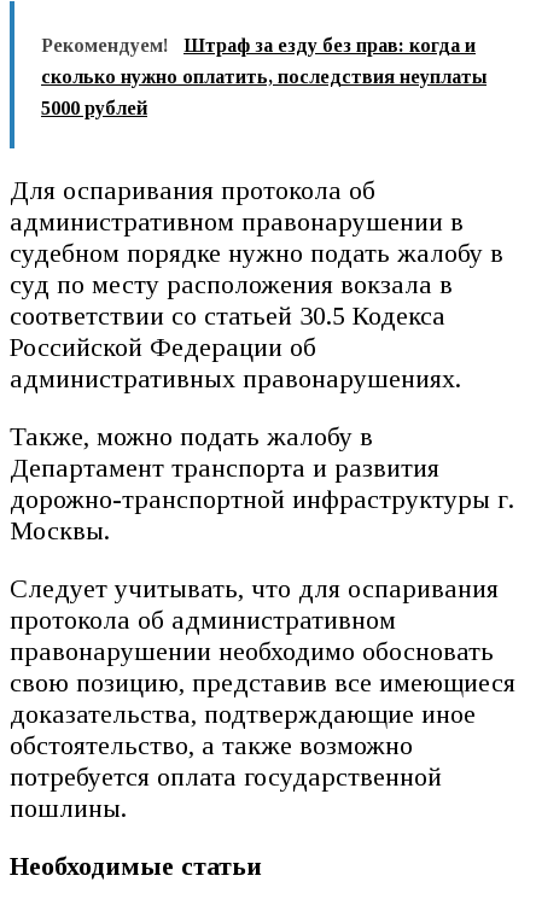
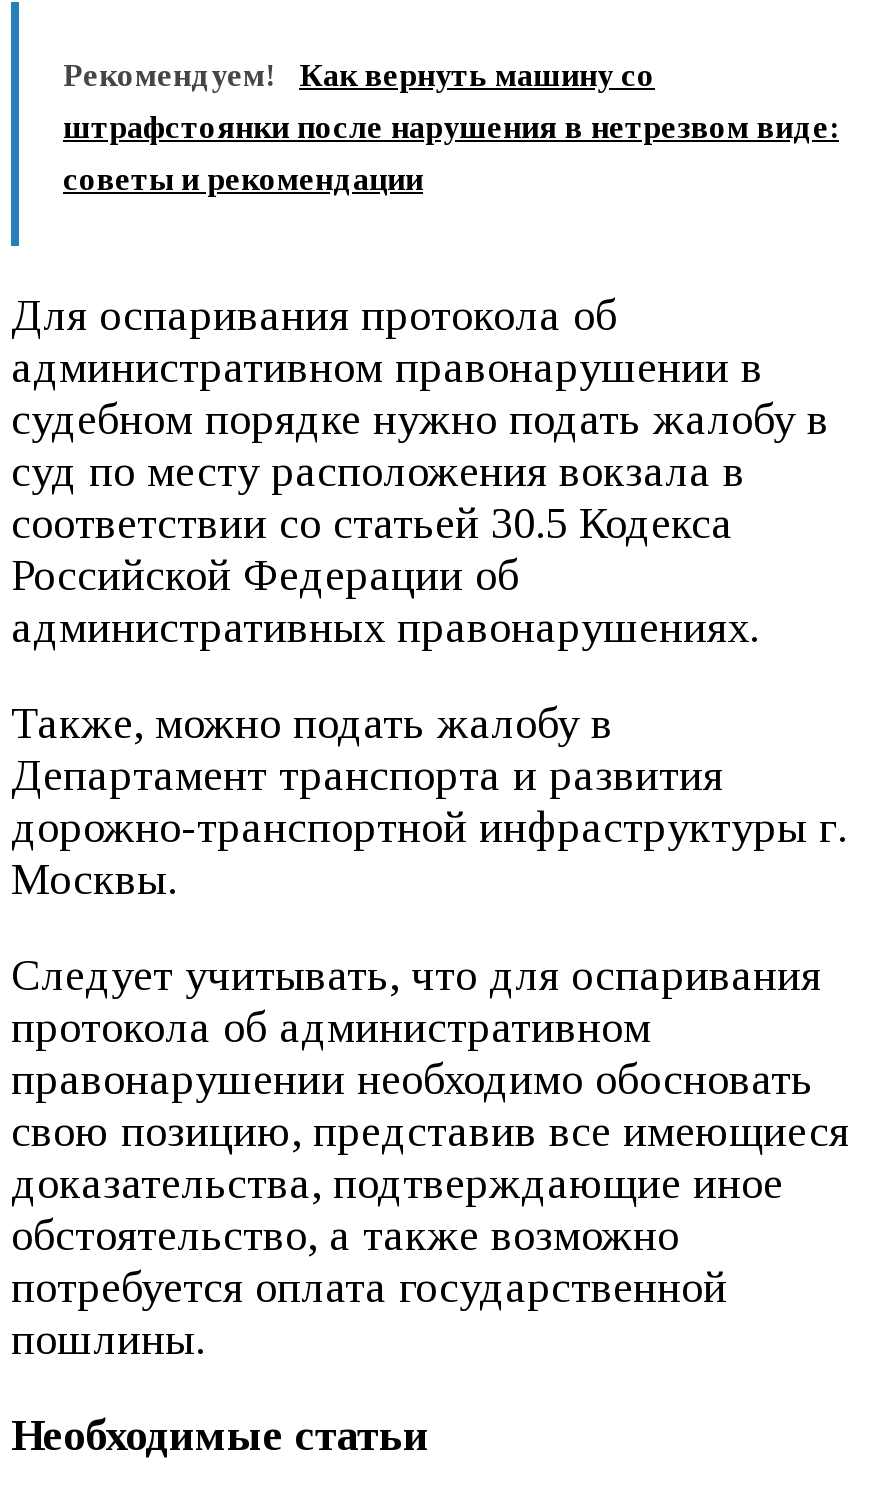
- Штраф за езду без прав: когда и
+ Как вернуть машину со

- сколько нужно оплатить, последствия неуплаты
+ штрафстоянки после нарушения в нетрезвом виде:

- 5000 рублей
+ советы и рекомендации
